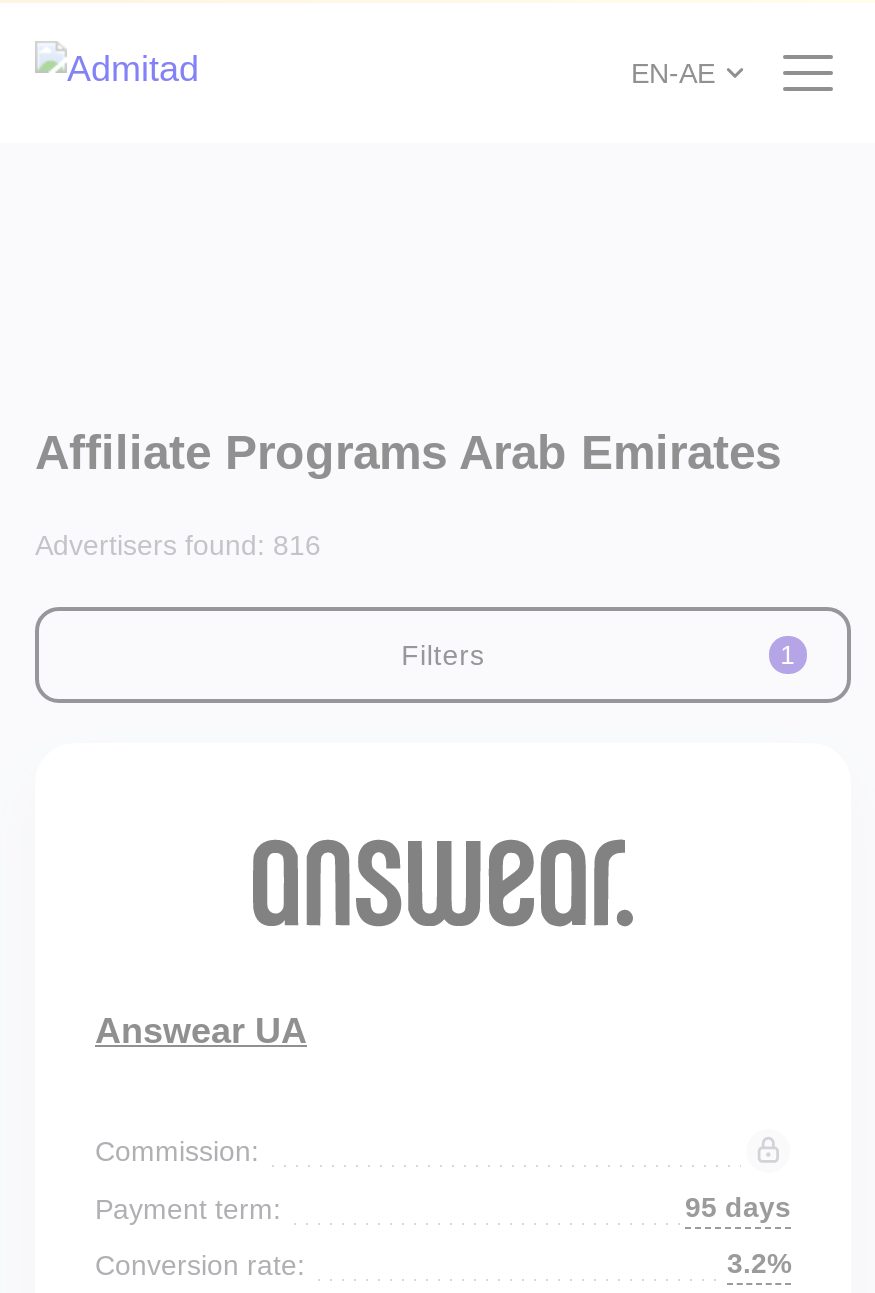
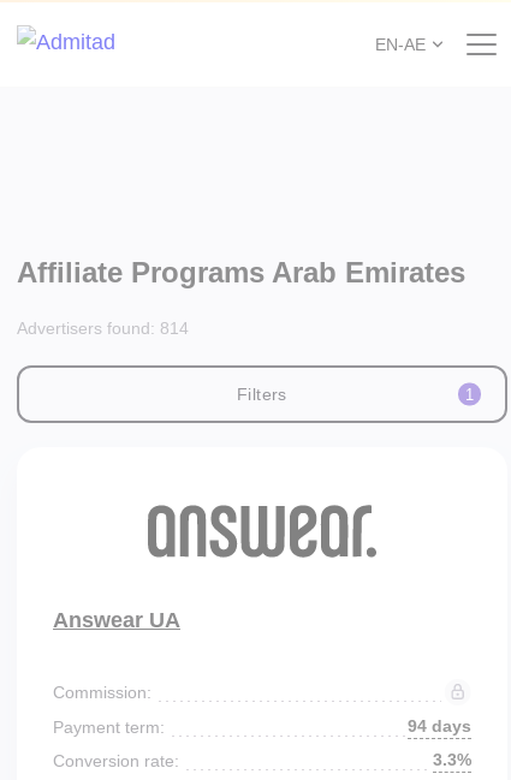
- Advertisers found: 816
+ Advertisers found: 814

- 95 days
+ 94 days

- 3.2%
+ 3.3%
